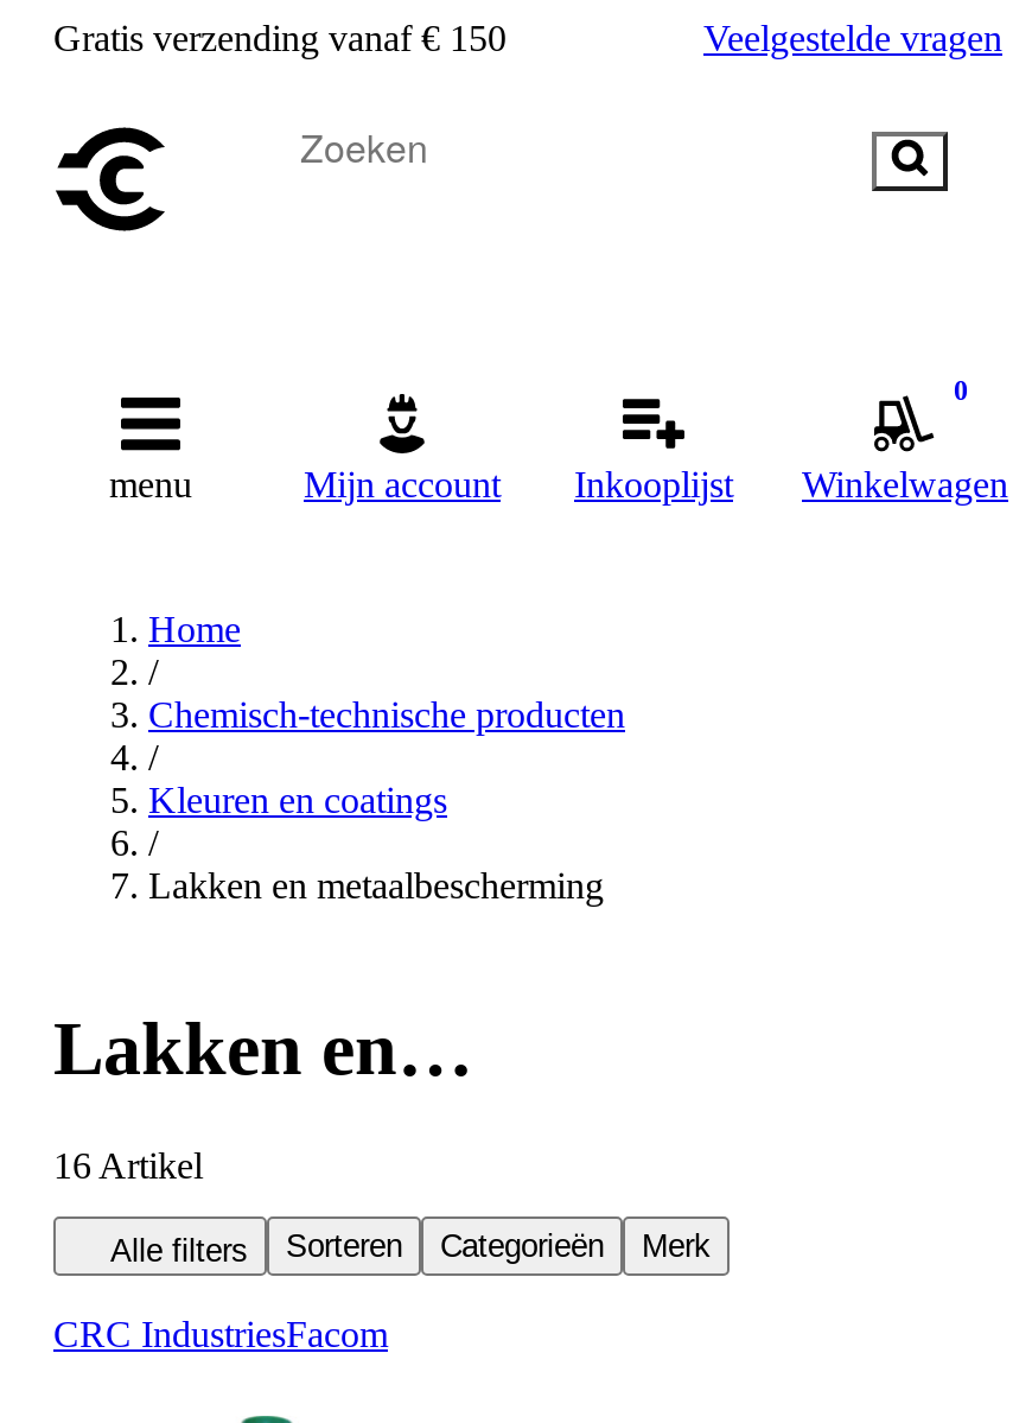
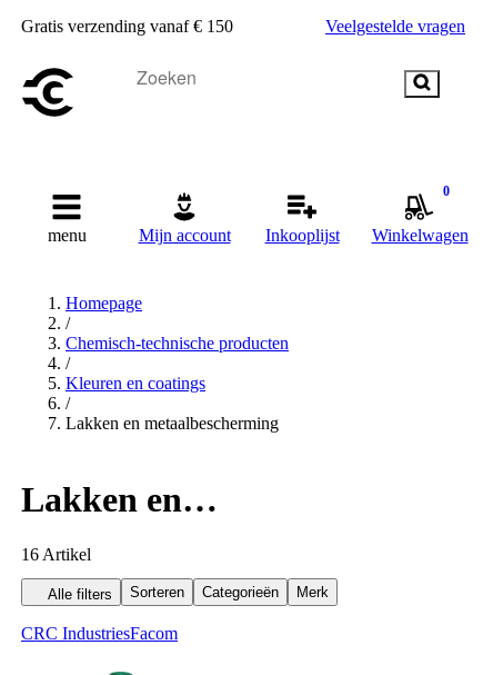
- Home
+ Homepage
